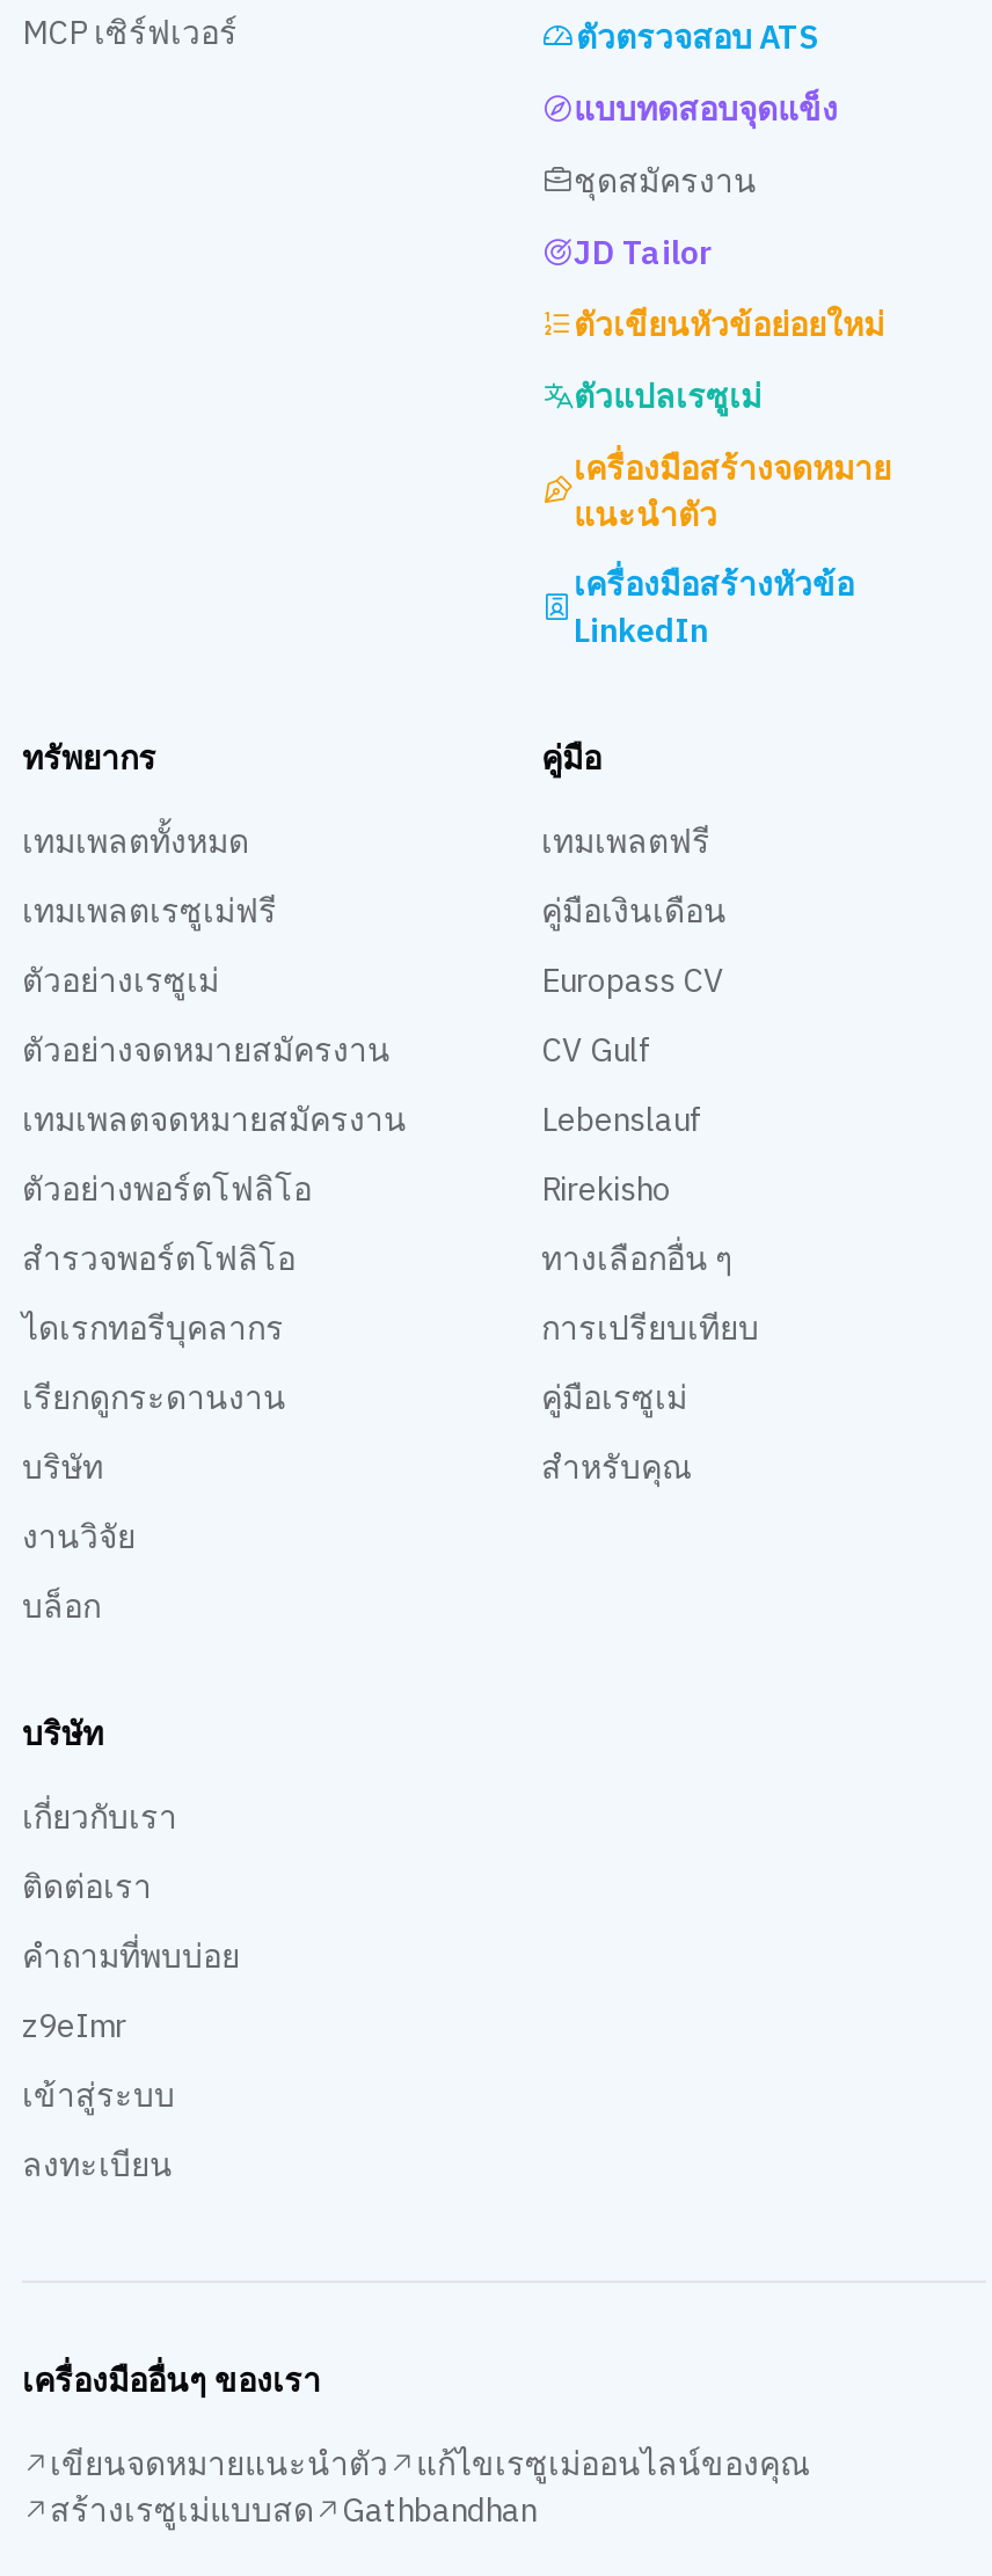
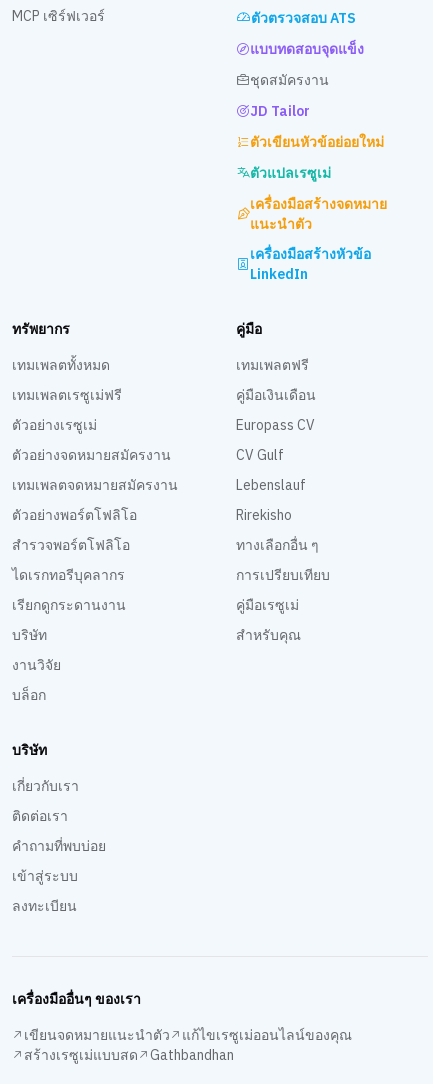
- z9eImr
